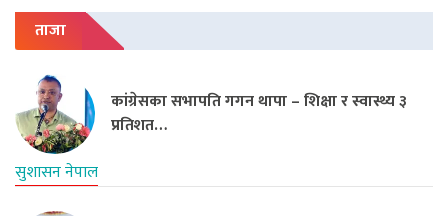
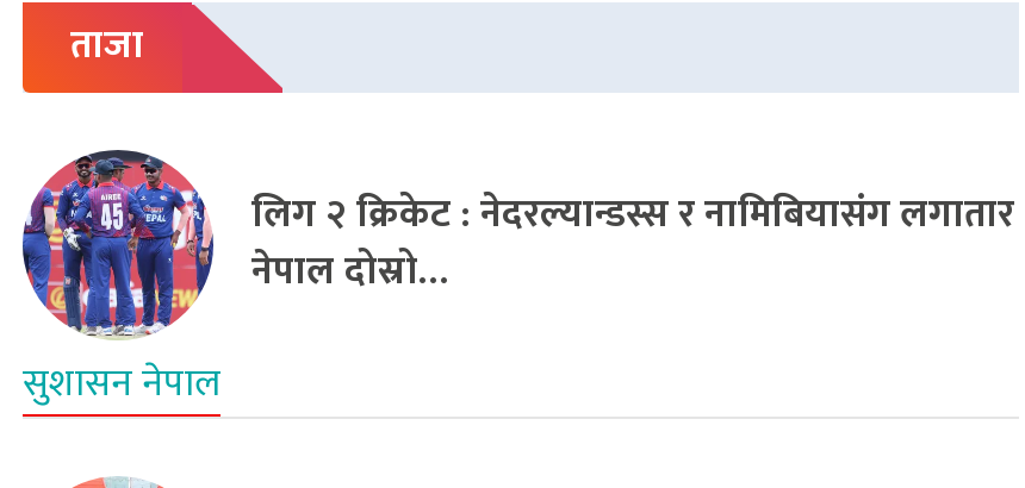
- [image]
- कांग्रेसका सभापति गगन थापा – शिक्षा र स्वास्थ्य ३
- प्रतिशत…
+ [image]
+ लिग २ क्रिकेट : नेदरल्यान्डस्स र नामिबियासंग लगातार
+ नेपाल दोस्रो…
